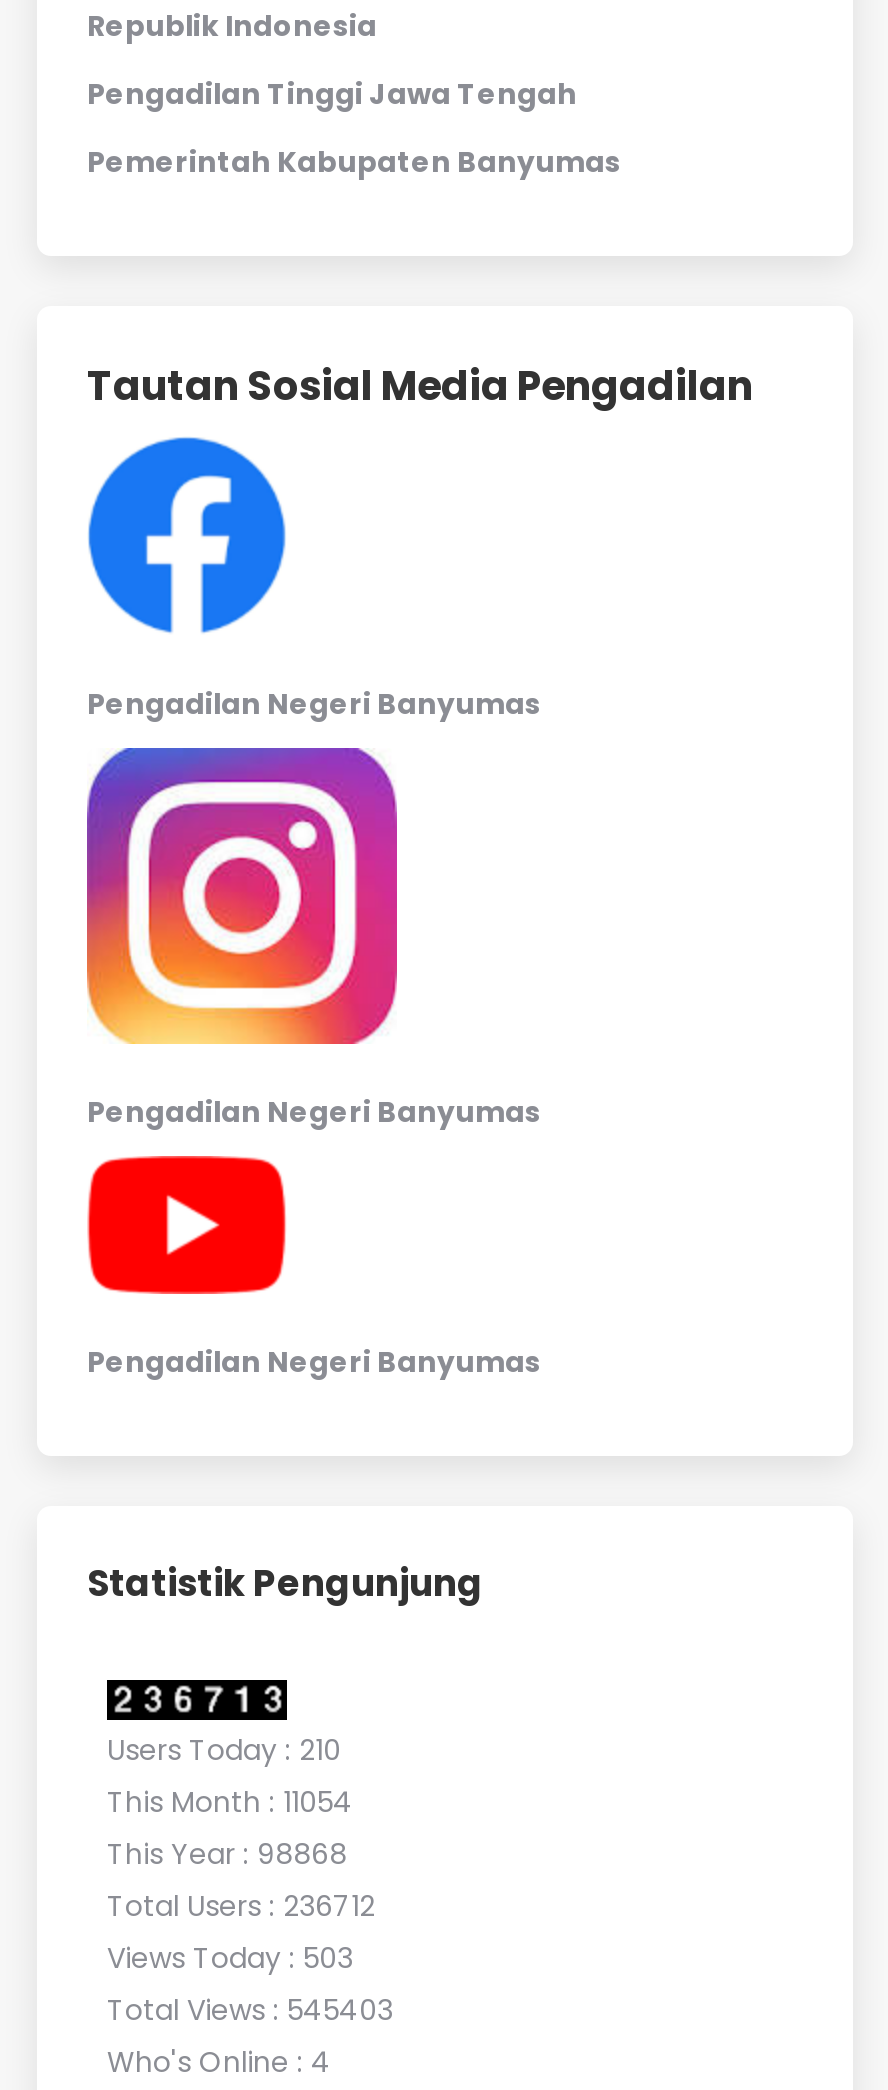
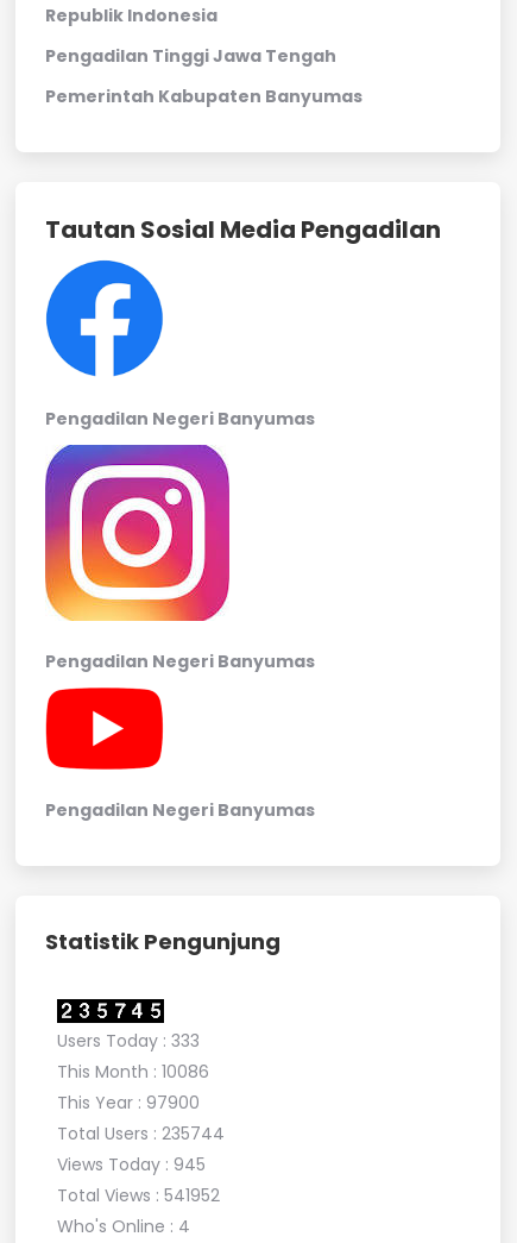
- Users Today : 210
+ Users Today : 333

- This Month : 11054
+ This Month : 10086

- This Year : 98868
+ This Year : 97900

- Total Users : 236712
+ Total Users : 235744

- Views Today : 503
+ Views Today : 945

- Total Views : 545403
+ Total Views : 541952
